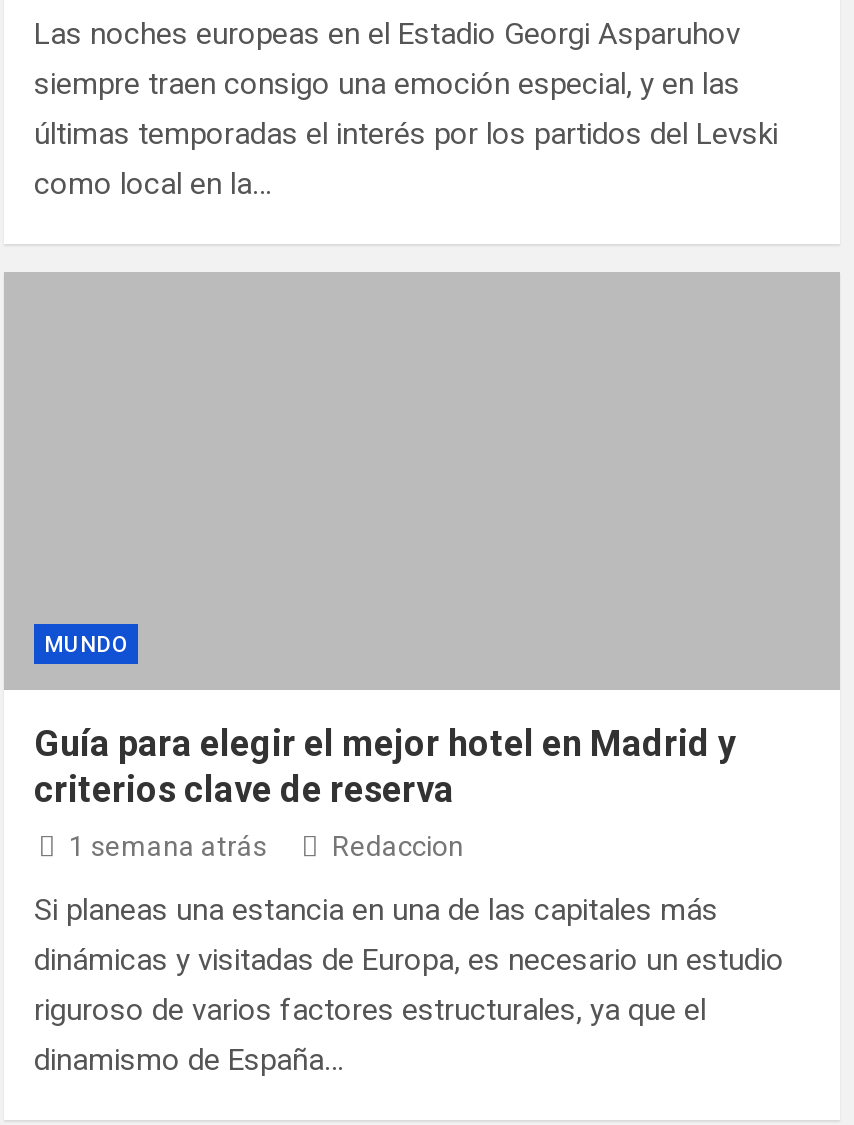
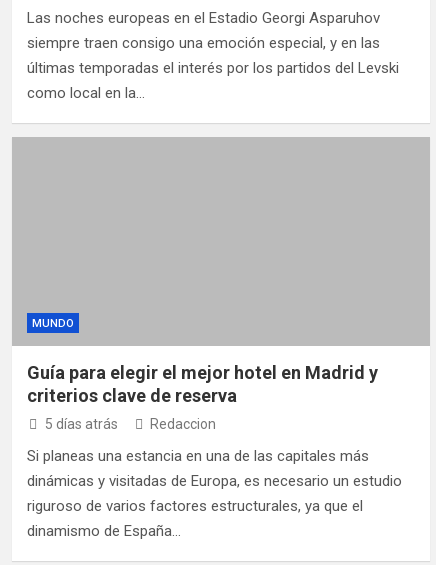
- 1 semana atrás
+ 5 días atrás
